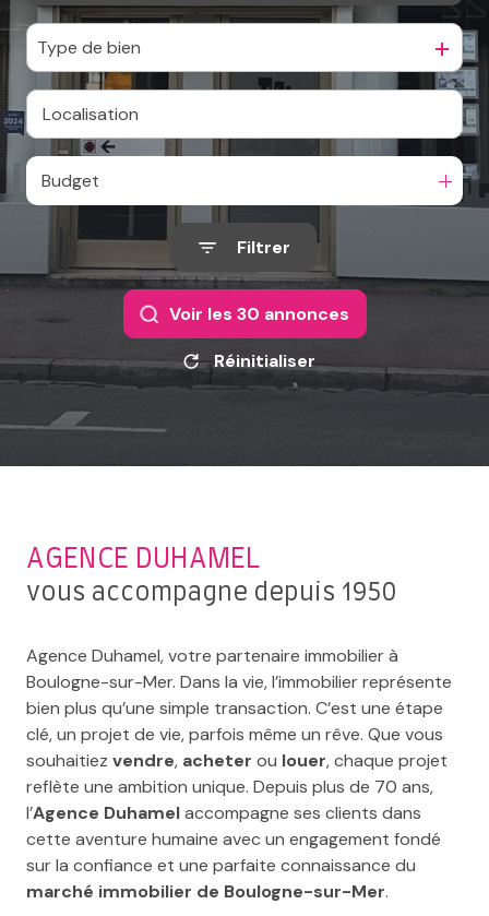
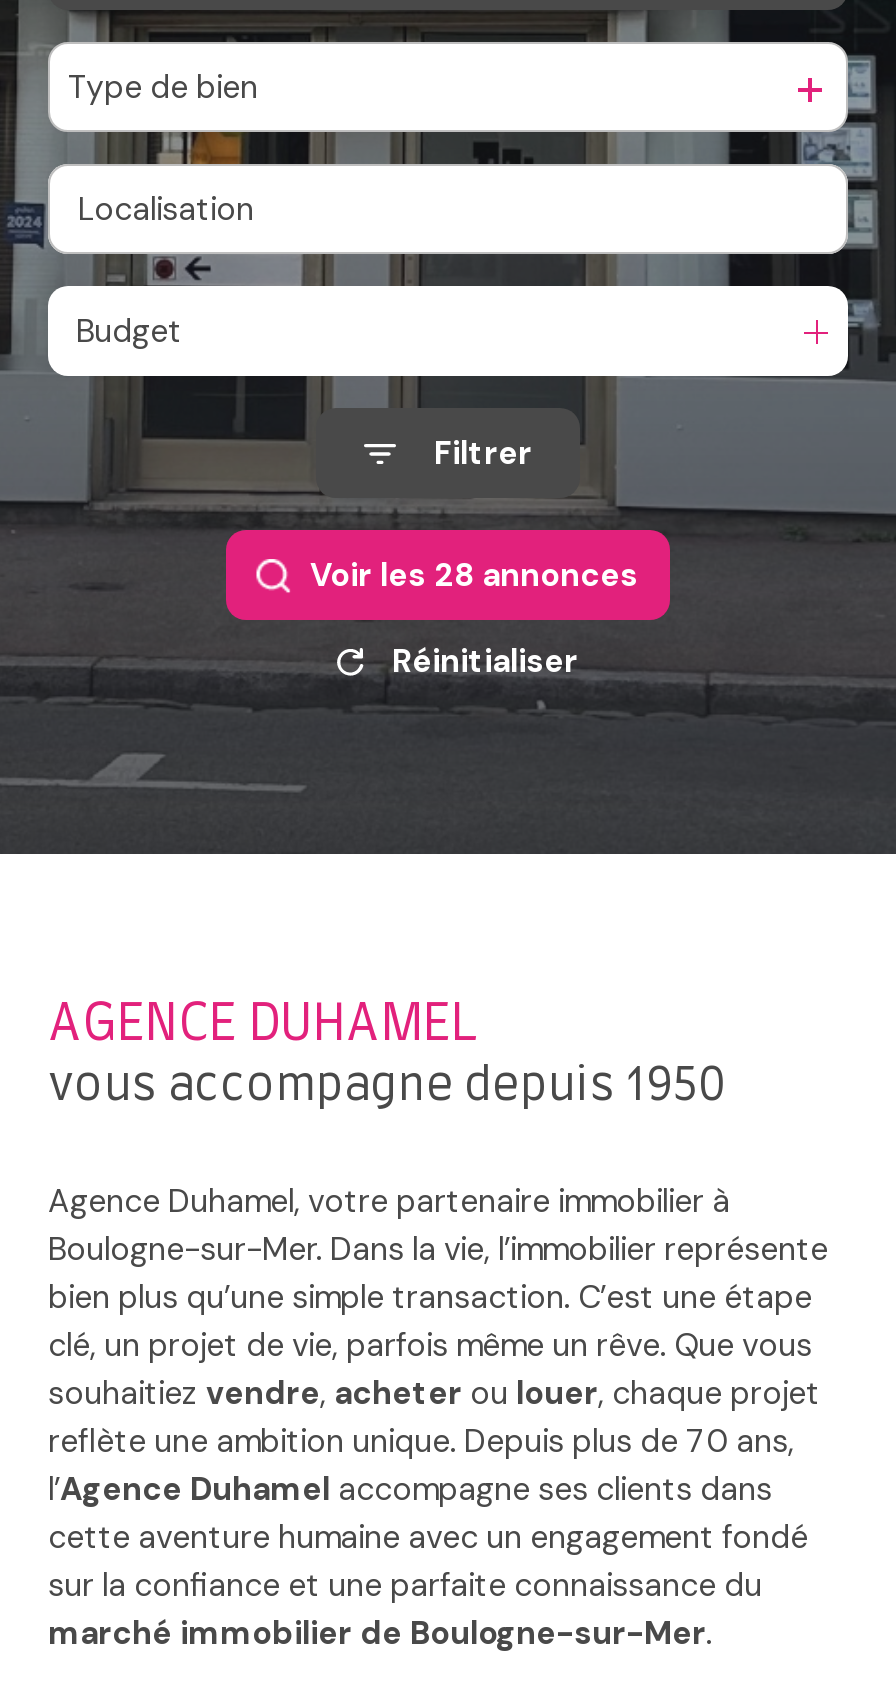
- Voir les 30 annonces
+ Voir les 28 annonces
